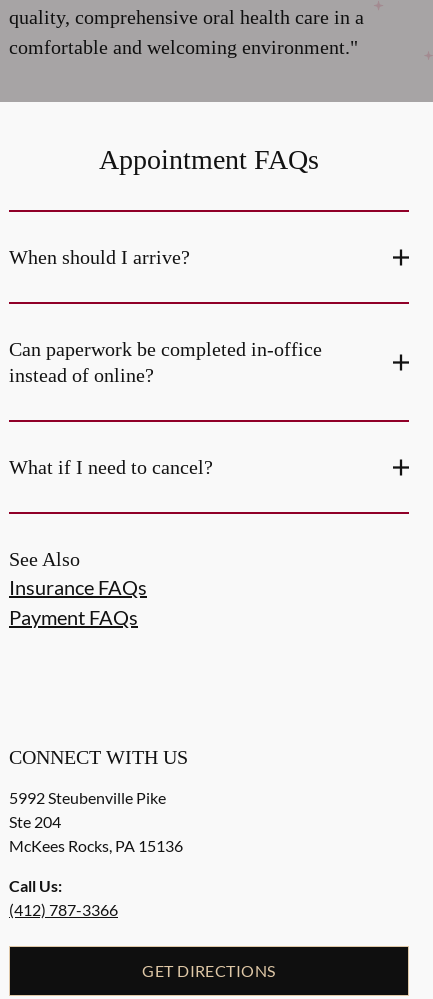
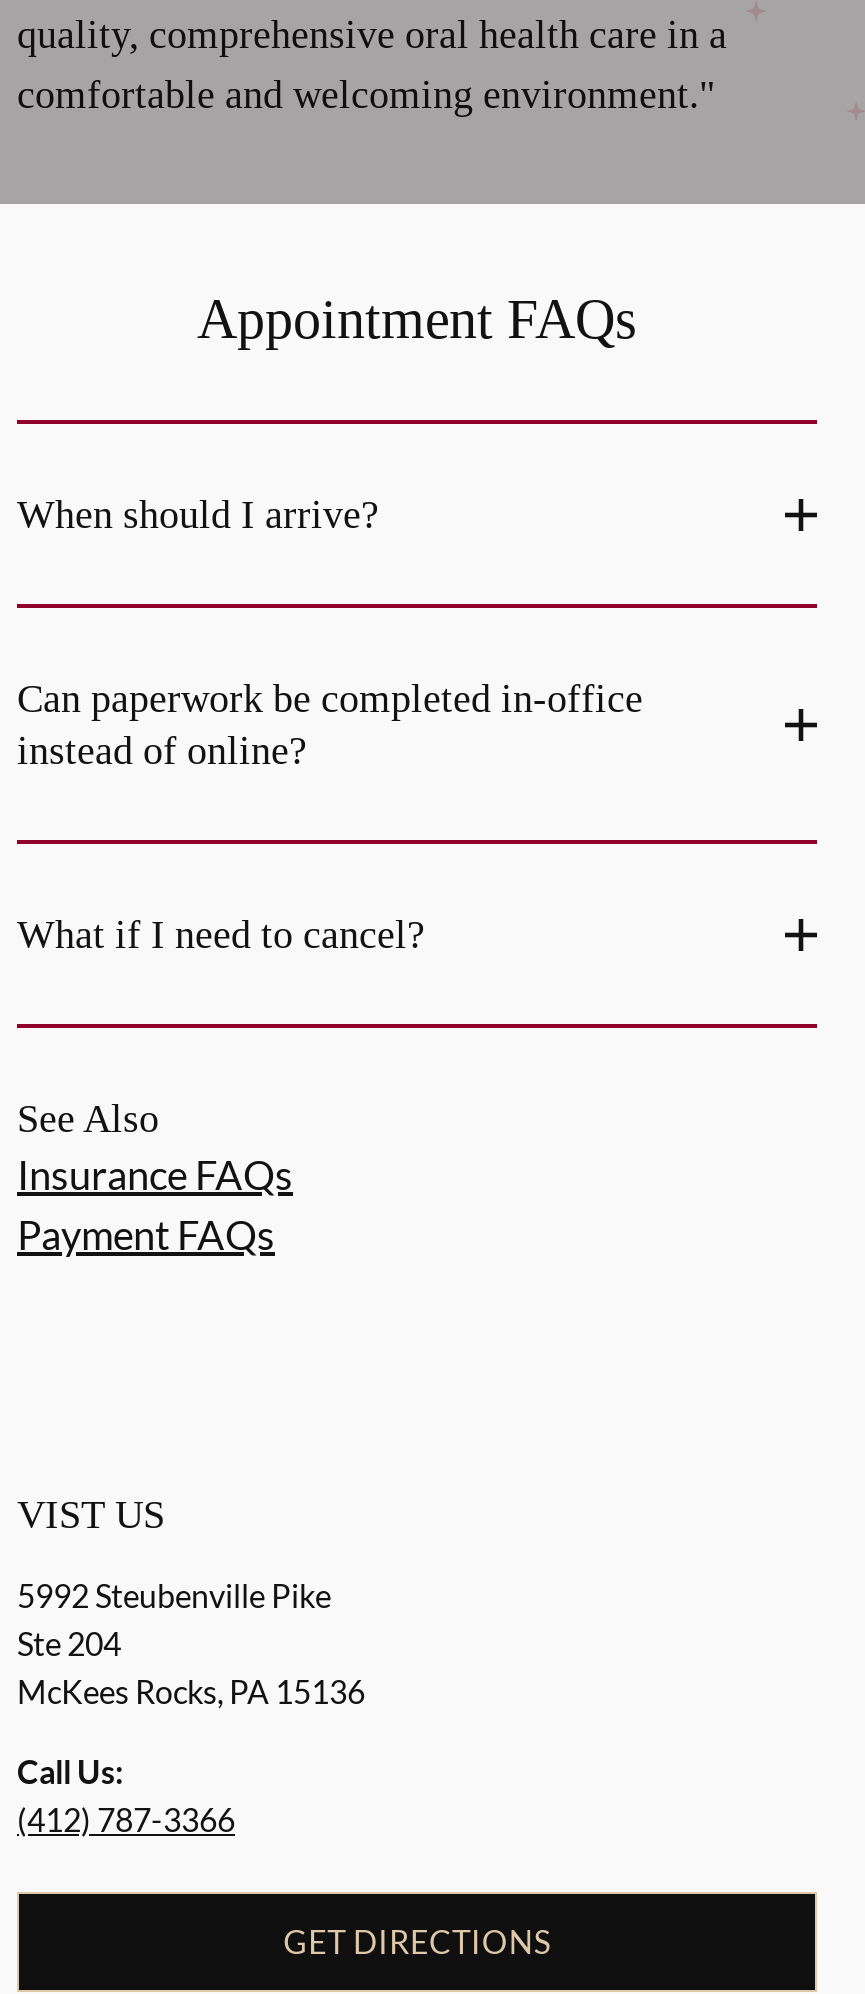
- CONNECT WITH US
+ VIST US
